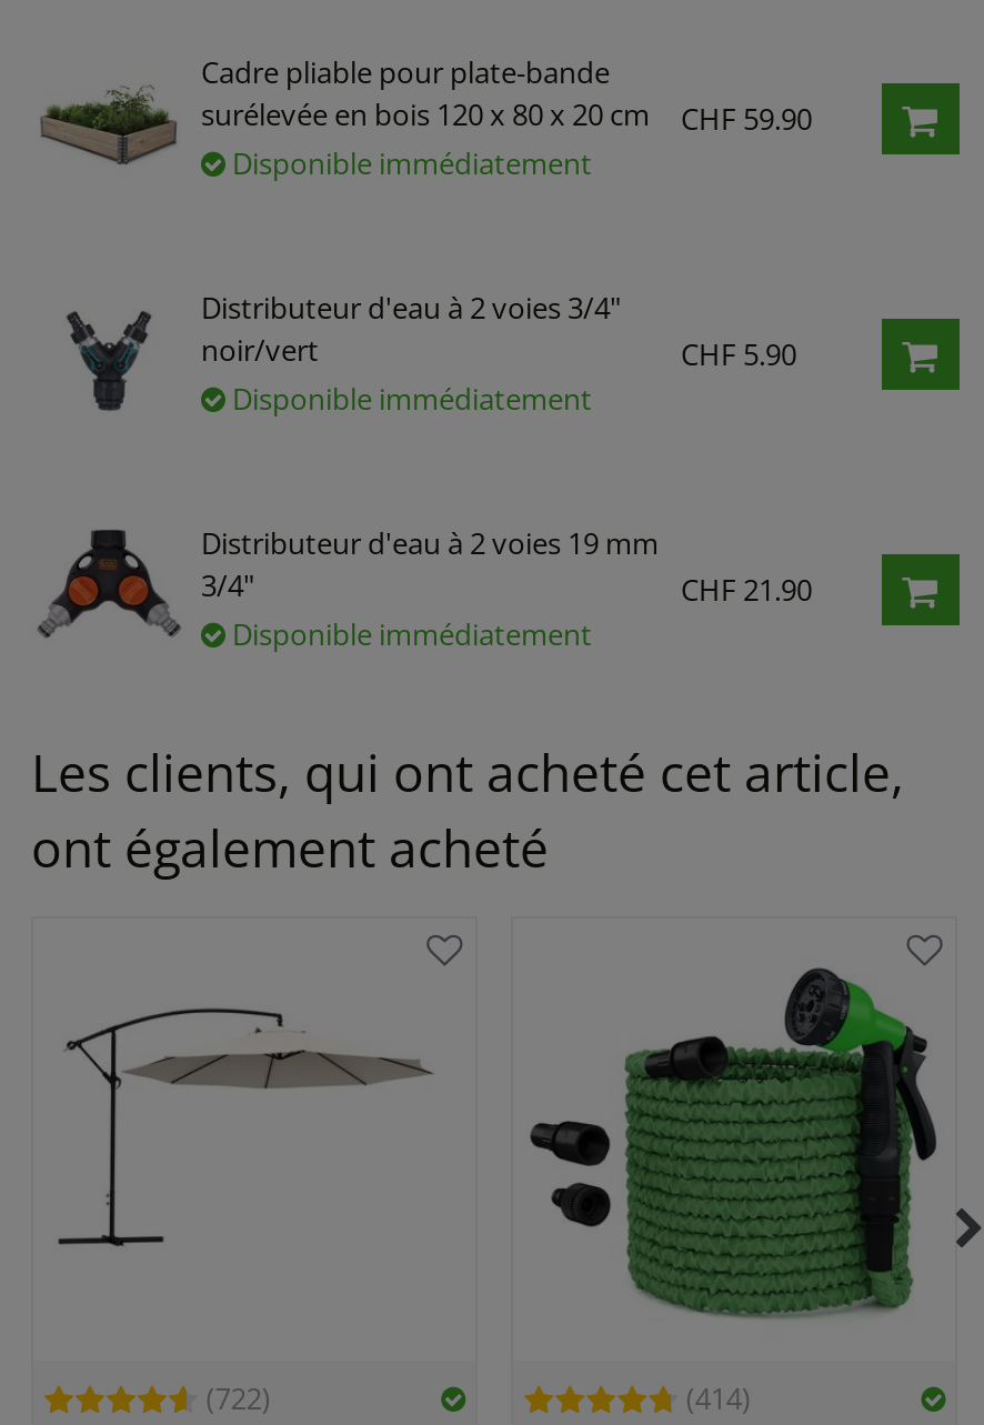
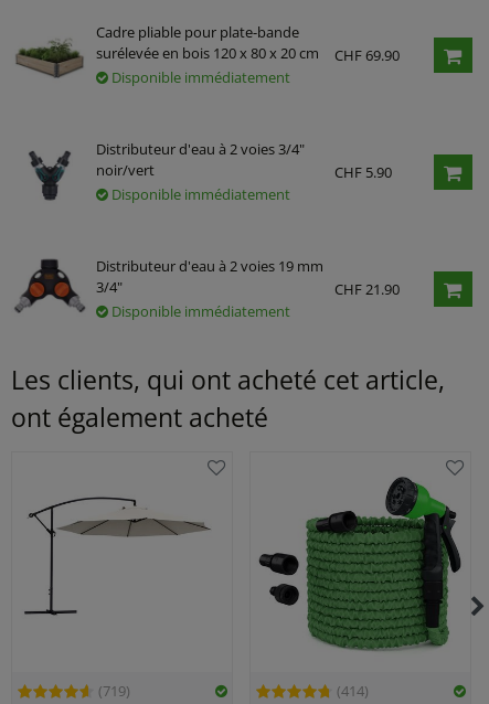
- surélevée en bois 120 x 80 x 20 cm CHF 59.90
+ surélevée en bois 120 x 80 x 20 cm CHF 69.90

- (722)
+ (719)
